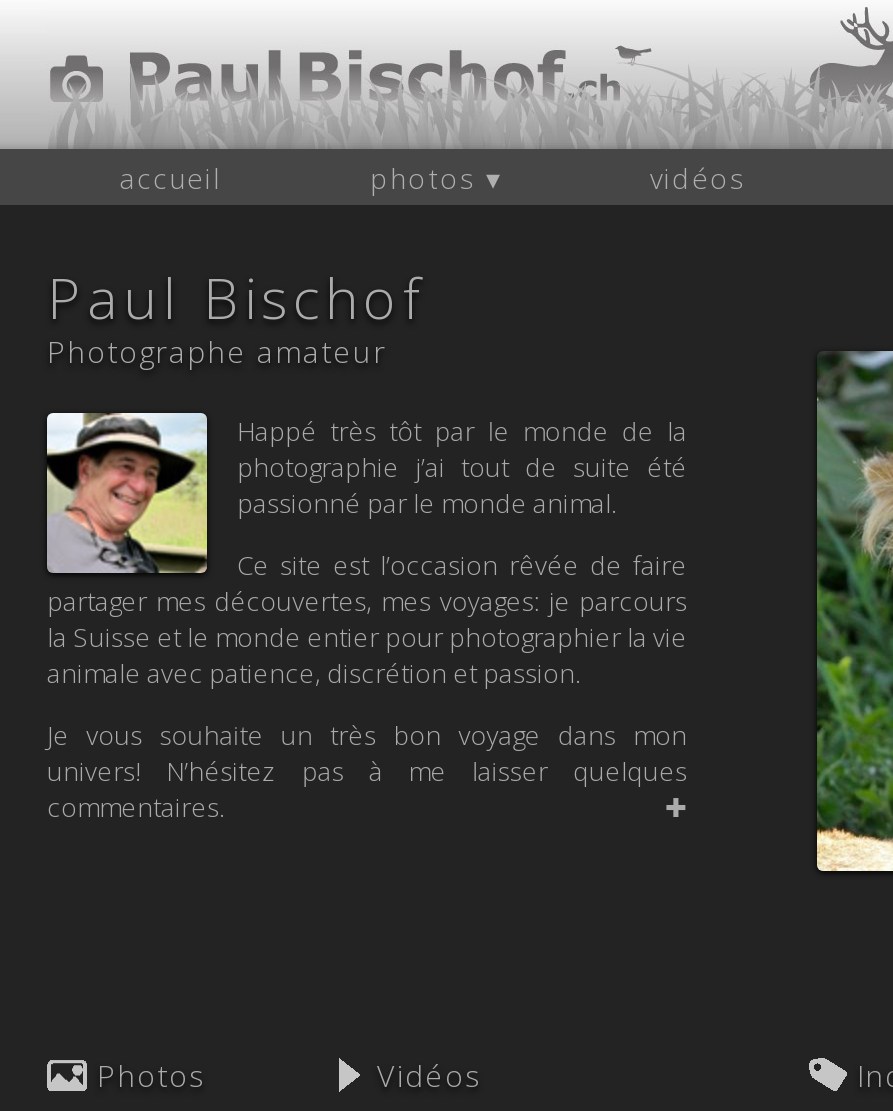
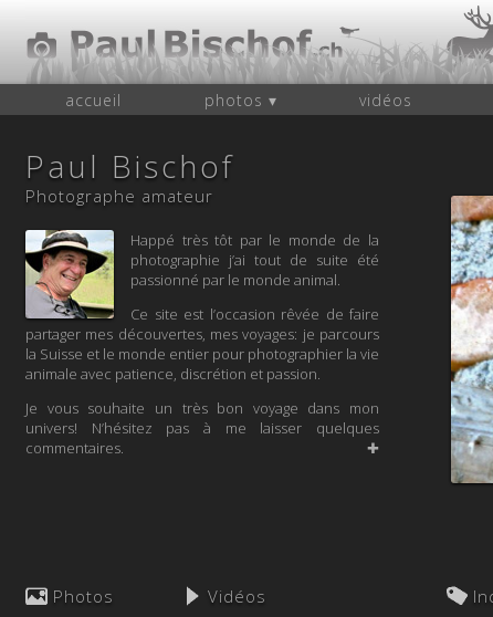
- [image]
+ [image]
